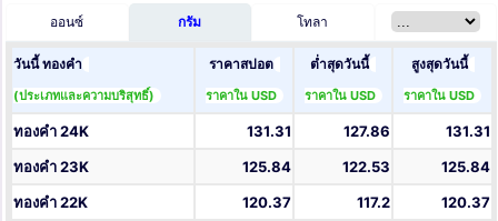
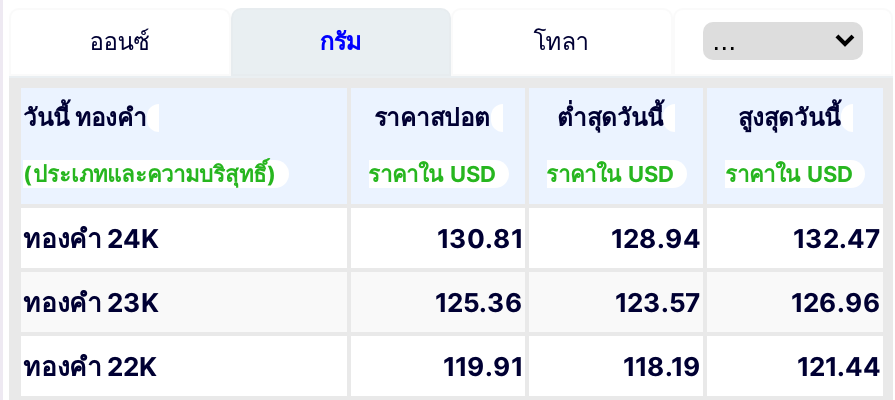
- 131.31
+ 130.81

- 127.86
+ 128.94

- 131.31
+ 132.47

- 125.84
+ 125.36

- 122.53
+ 123.57

- 125.84
+ 126.96

- 120.37
+ 119.91

- 117.2
+ 118.19

- 120.37
+ 121.44
